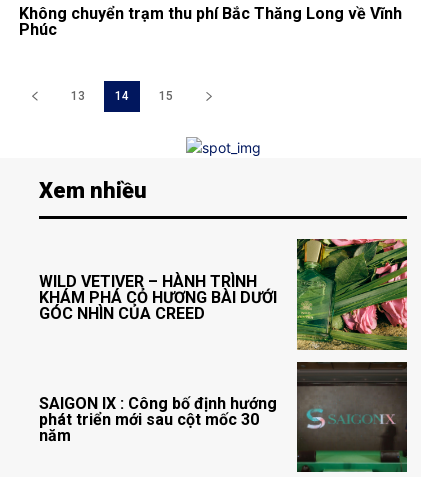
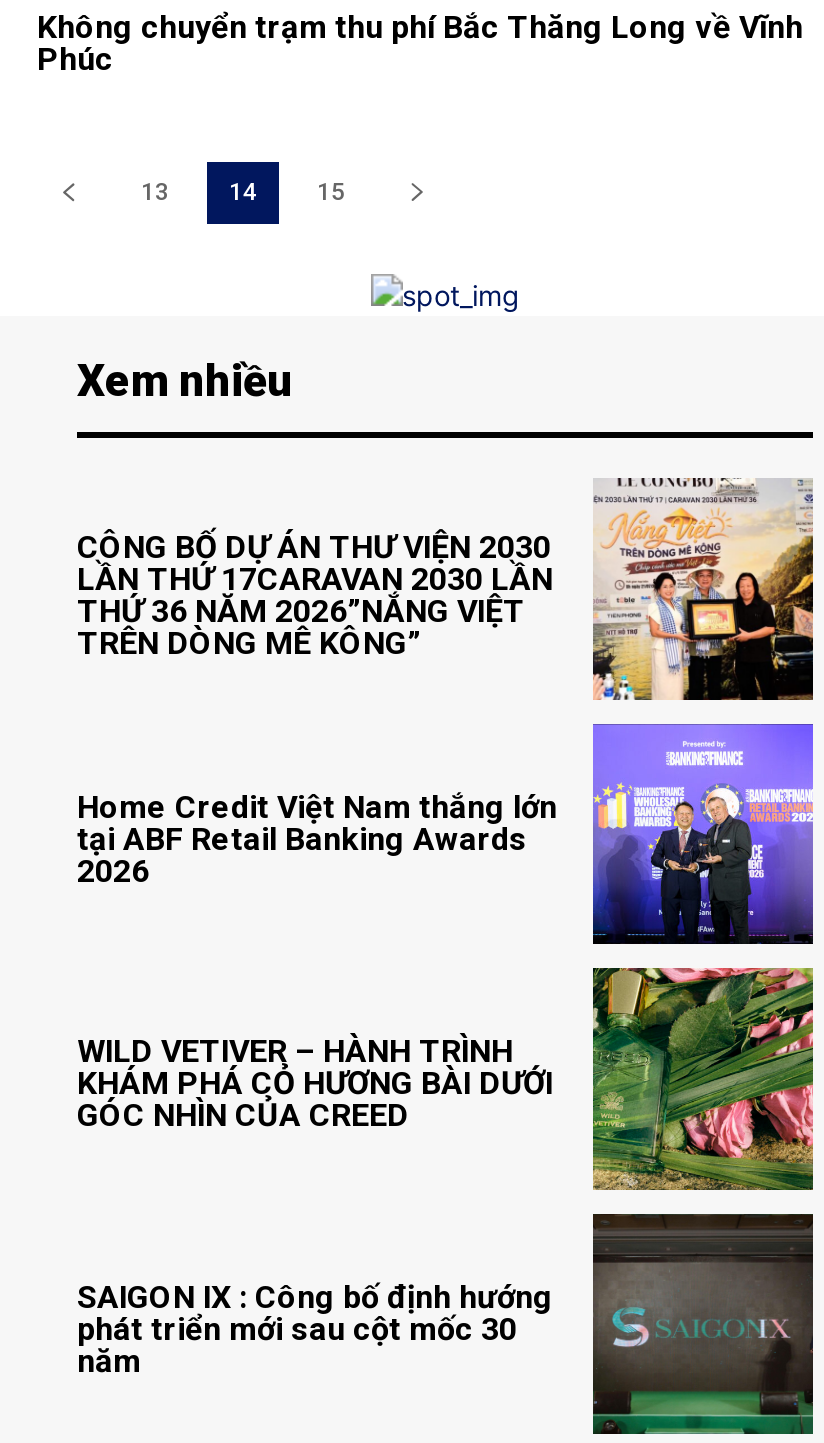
+ [image]
+ CÔNG BỐ DỰ ÁN THƯ VIỆN 2030
+ LẦN THỨ 17CARAVAN 2030 LẦN
+ THỨ 36 NĂM 2026”NẮNG VIỆT
+ TRÊN DÒNG MÊ KÔNG”

+ [image]
+ Home Credit Việt Nam thắng lớn
+ tại ABF Retail Banking Awards
+ 2026
